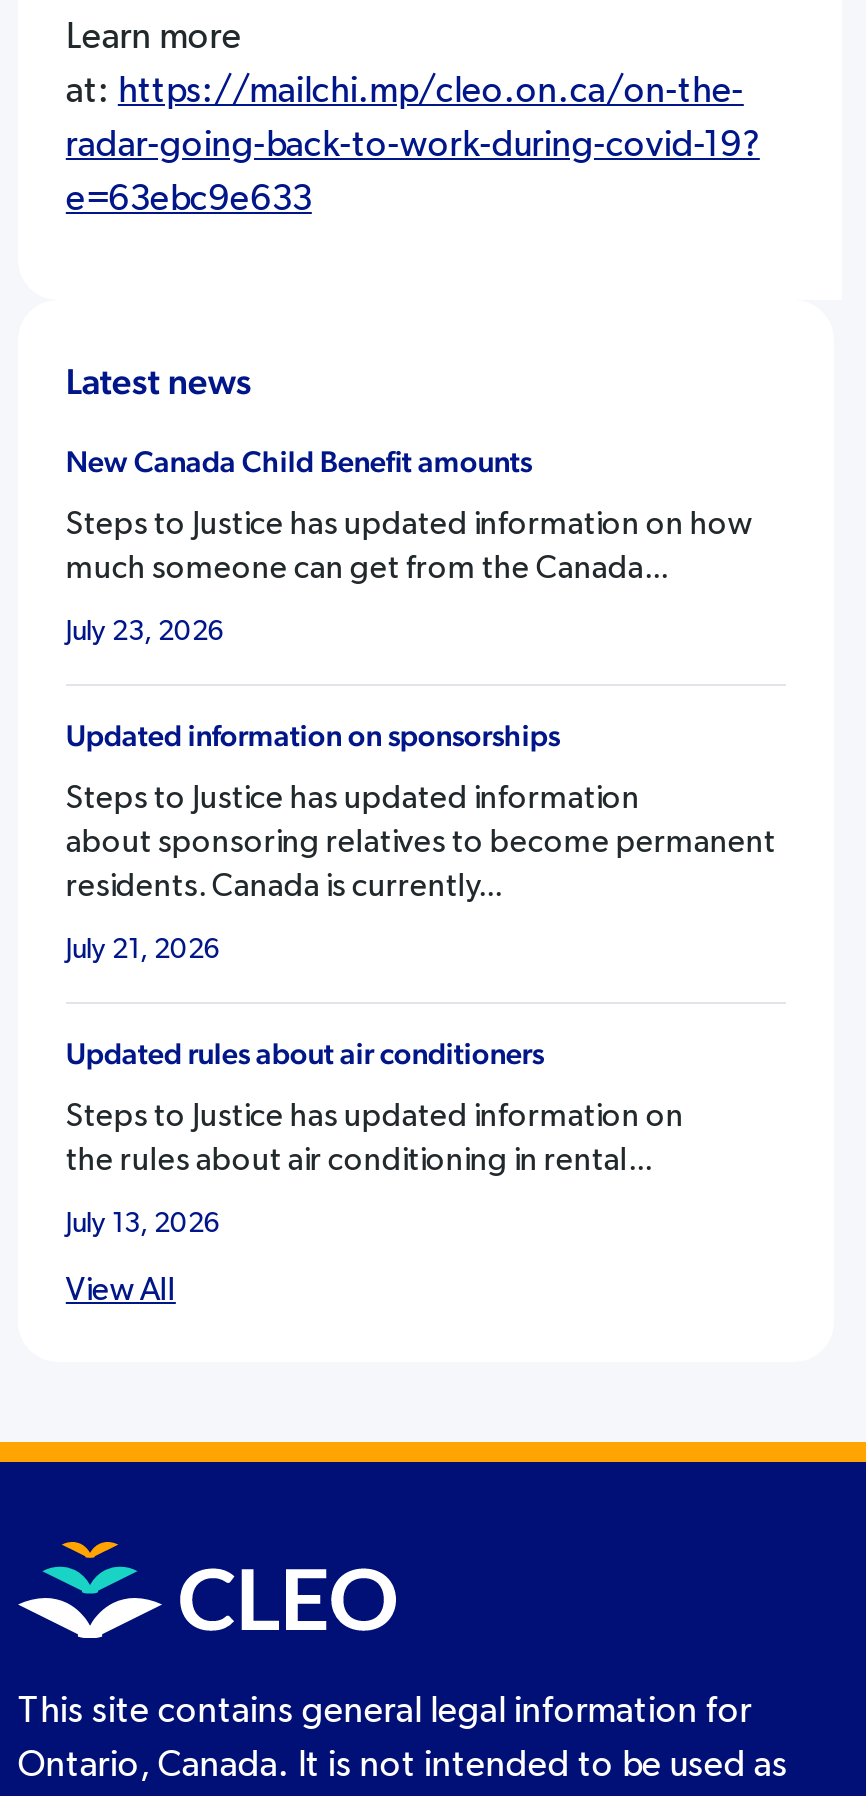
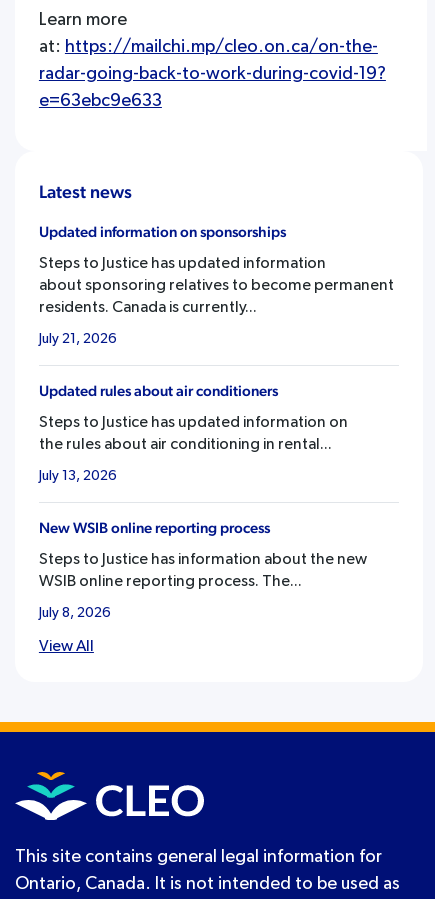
- New Canada Child Benefit amounts
- Steps to Justice has updated information on how
- much someone can get from the Canada...
- July 23, 2026

moved up: Updated information on sponsorships | Steps to Justice has updated information | about sponsoring relatives to become permanent | ... | the rules about air conditioning in rental... | July 13, 2026

+ New WSIB online reporting process
+ Steps to Justice has information about the new
+ WSIB online reporting process. The...
+ July 8, 2026
